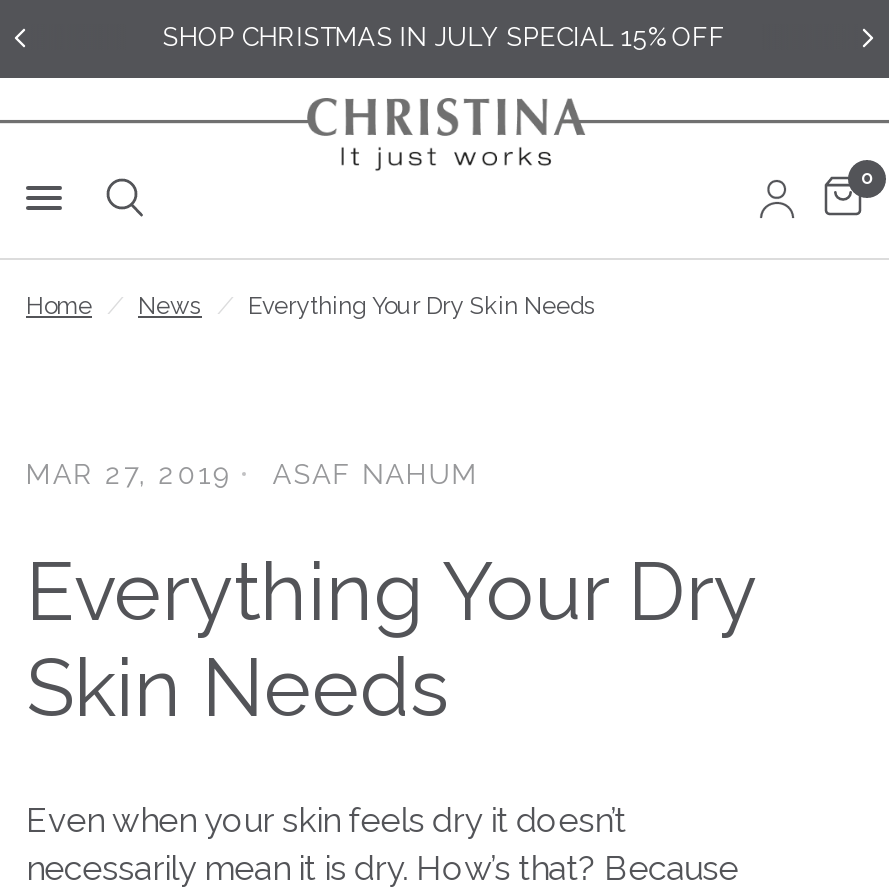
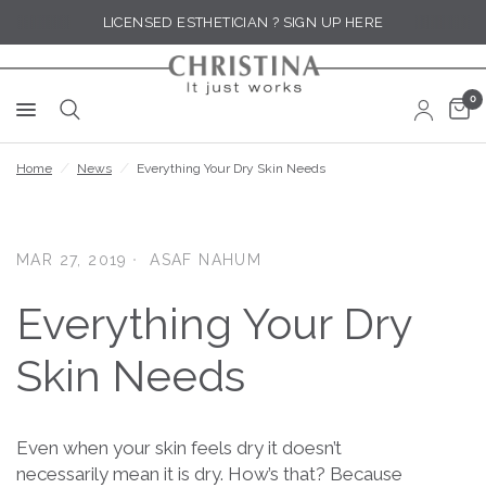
- SHOP CHRISTMAS IN JULY SPECIAL 15% OFF
+ LICENSED ESTHETICIAN ? SIGN UP HERE
